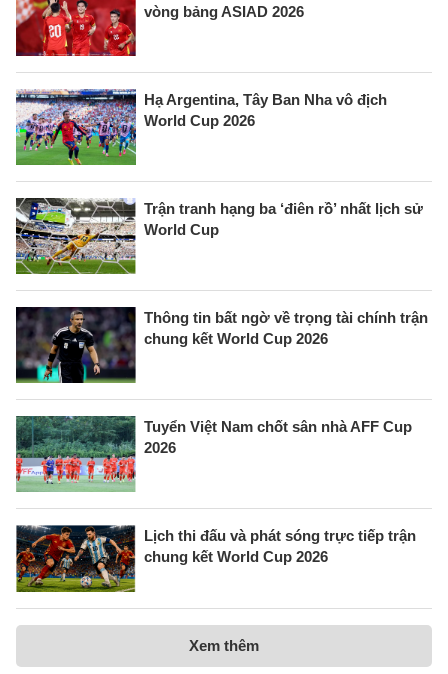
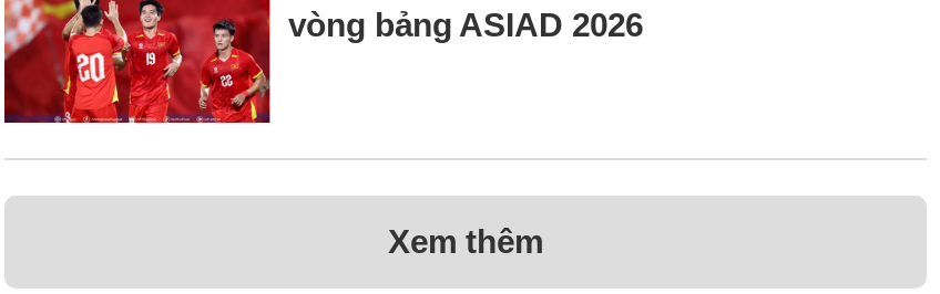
- [image]
- Hạ Argentina, Tây Ban Nha vô địch
- World Cup 2026

- [image]
- Trận tranh hạng ba ‘điên rồ’ nhất lịch sử
- World Cup

- [image]
- Thông tin bất ngờ về trọng tài chính trận
- chung kết World Cup 2026

- [image]
- Tuyển Việt Nam chốt sân nhà AFF Cup
- 2026

- [image]
- Lịch thi đấu và phát sóng trực tiếp trận
- chung kết World Cup 2026
